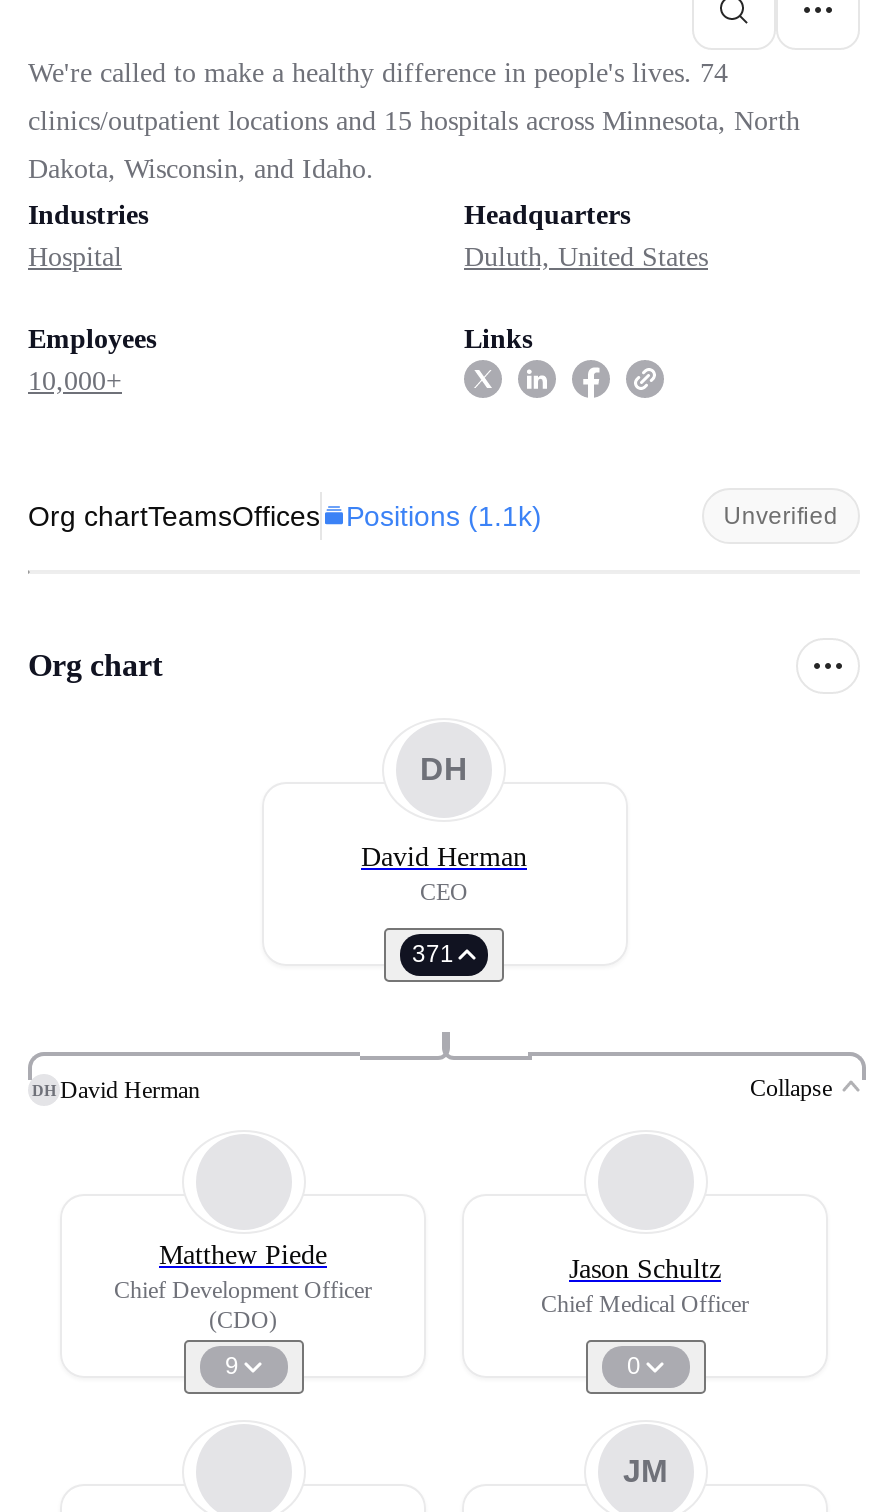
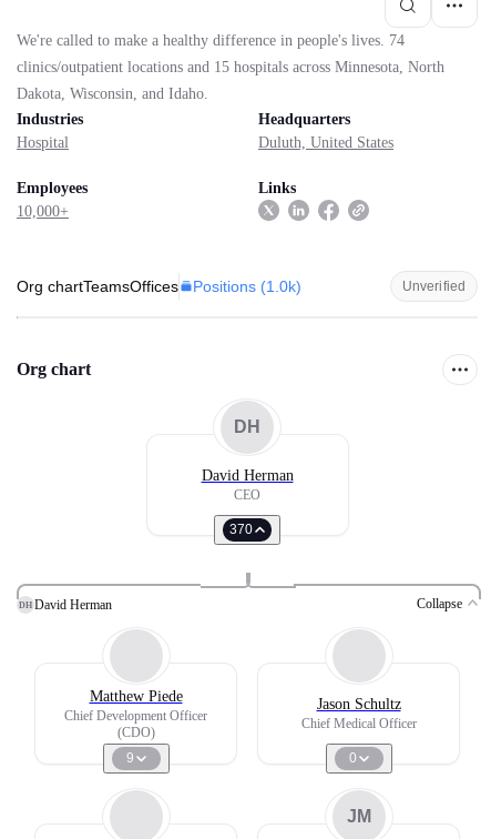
- Org chartTeamsOffices Positions (1.1k)
+ Org chartTeamsOffices Positions (1.0k)

- 371
+ 370
